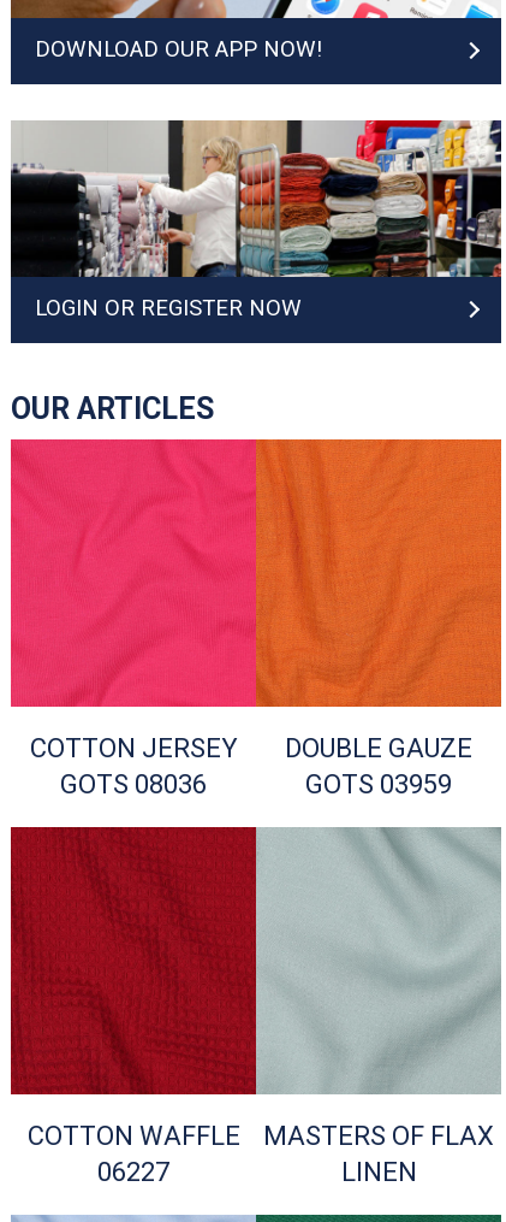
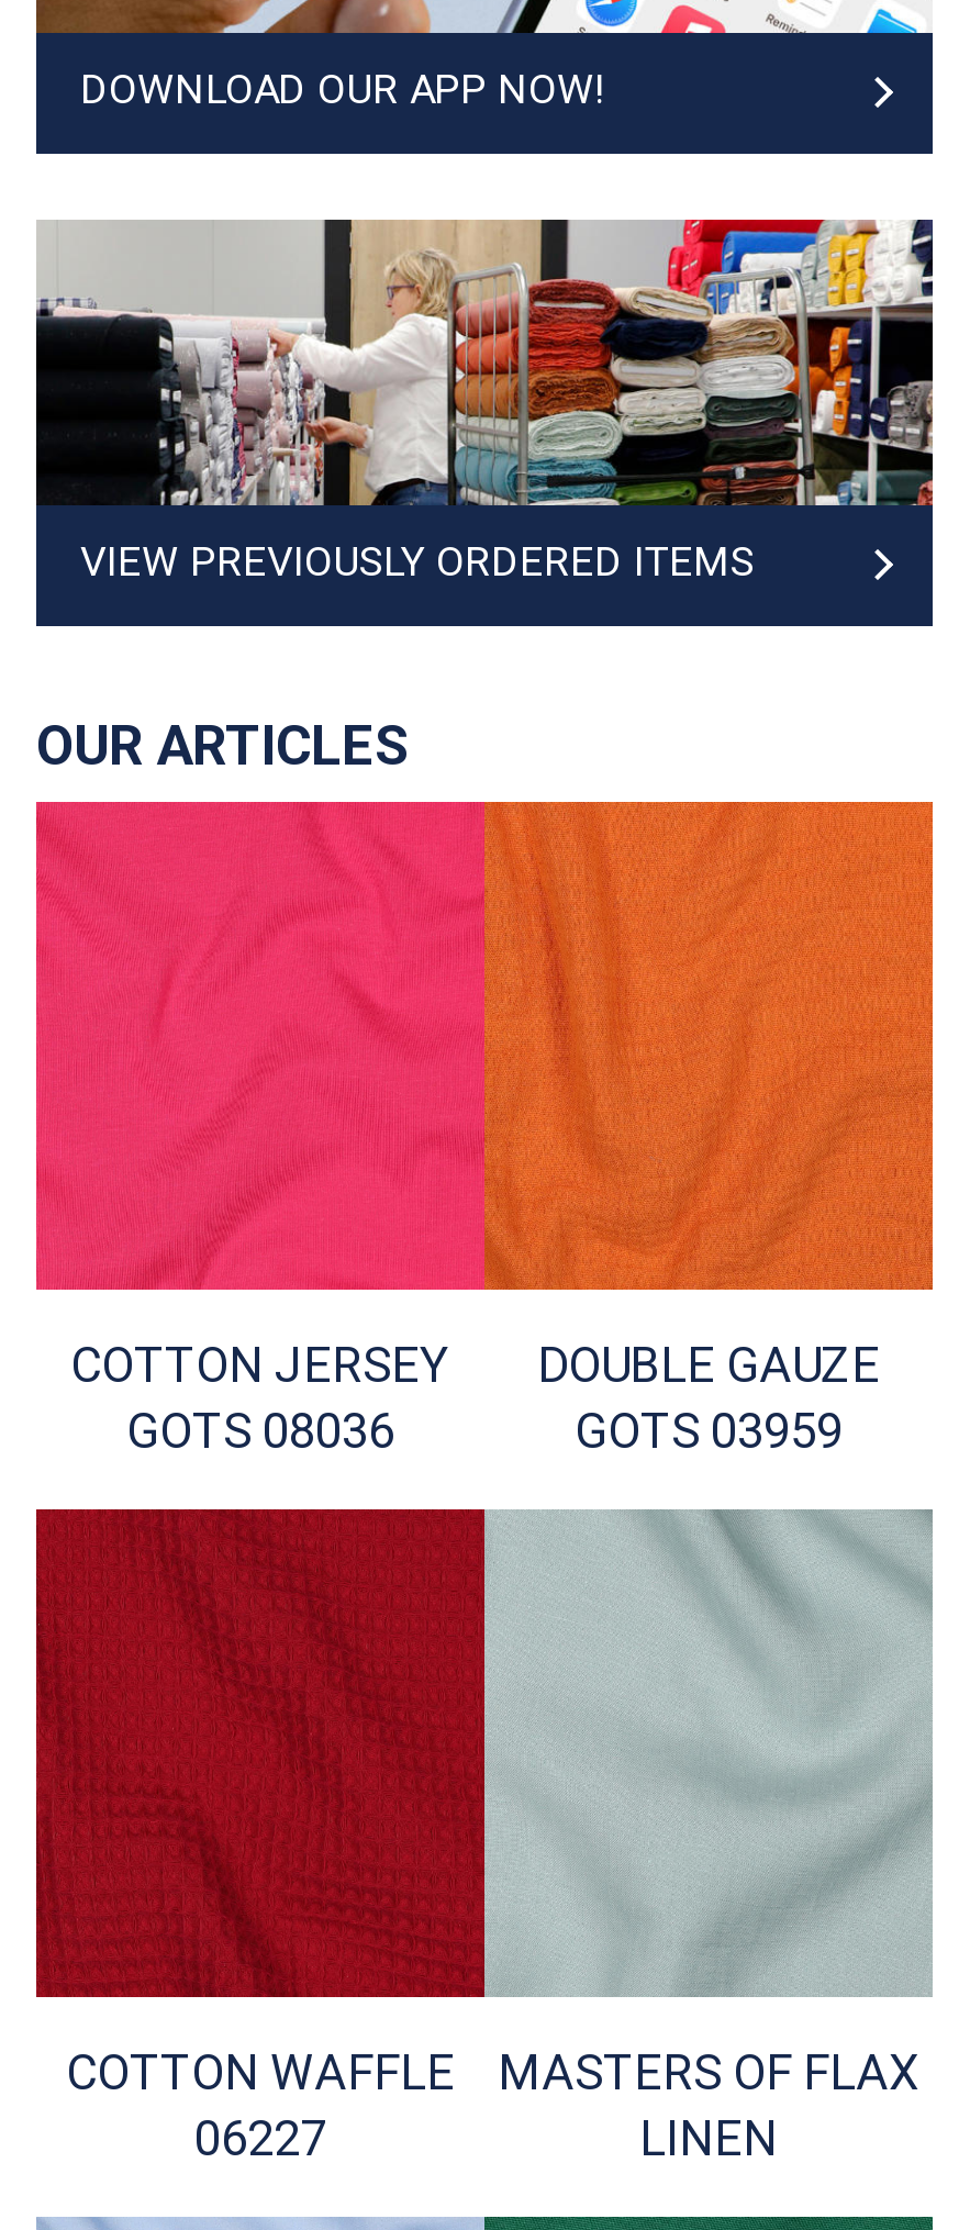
- LOGIN OR REGISTER NOW
+ VIEW PREVIOUSLY ORDERED ITEMS
